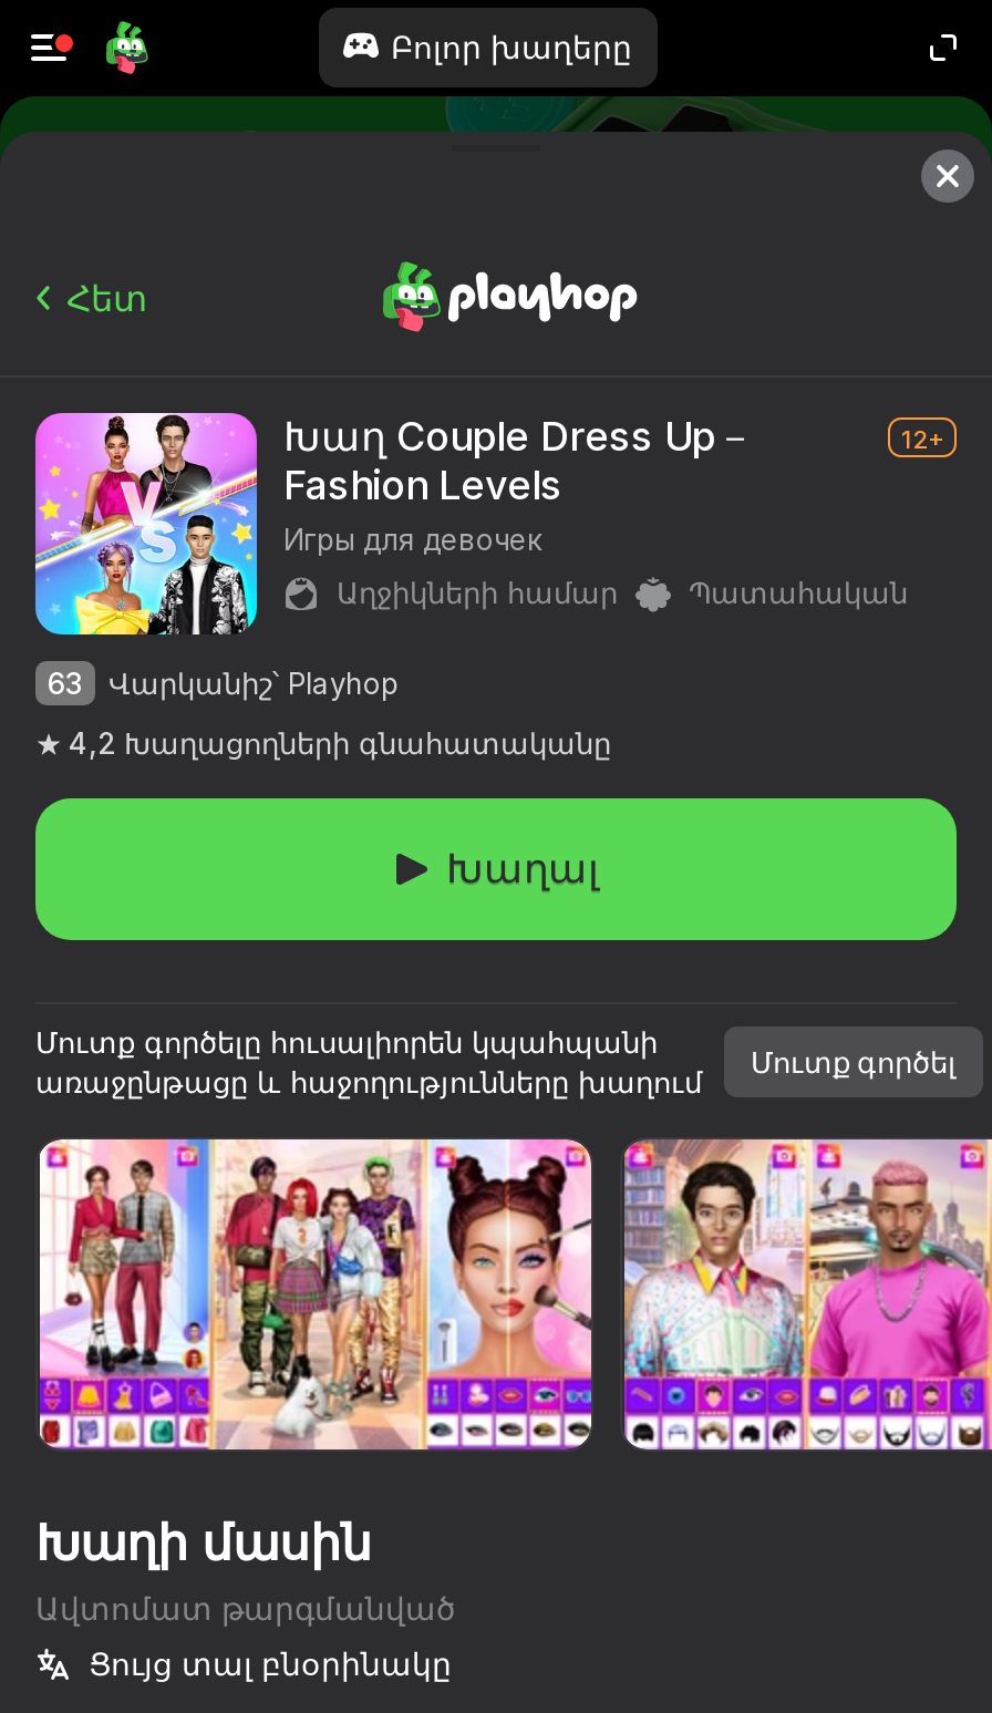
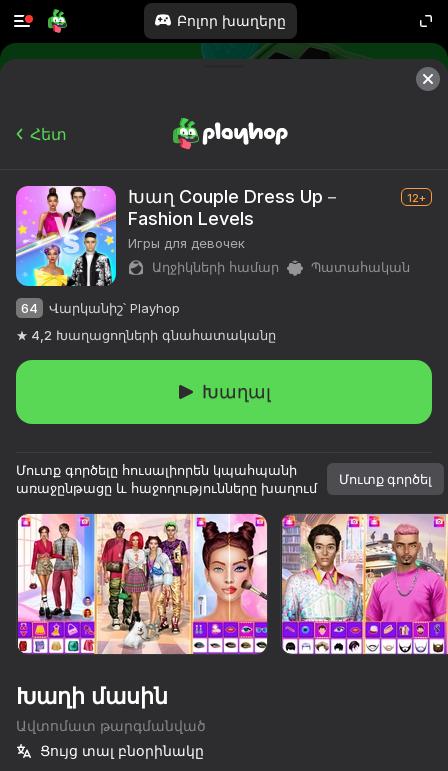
- 63 Վարկանիշ՝ Playhop
+ 64 Վարկանիշ՝ Playhop
